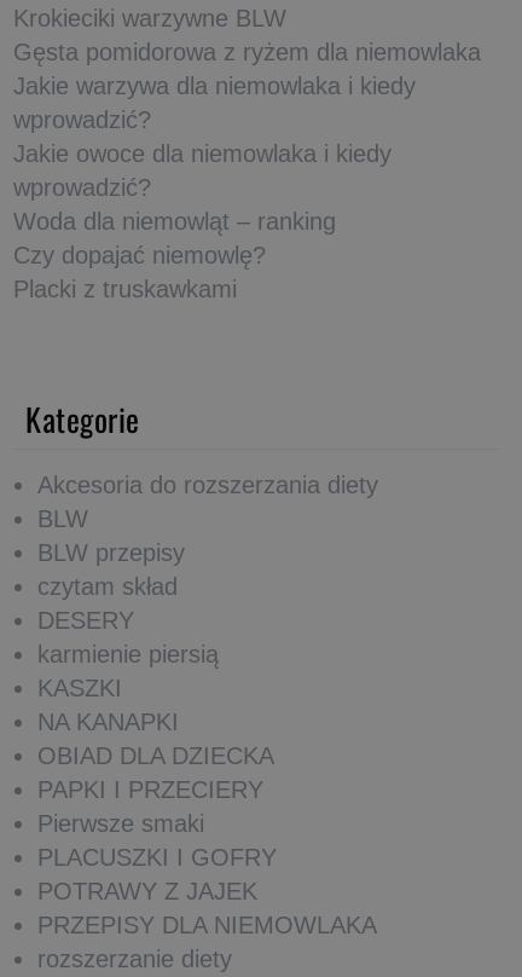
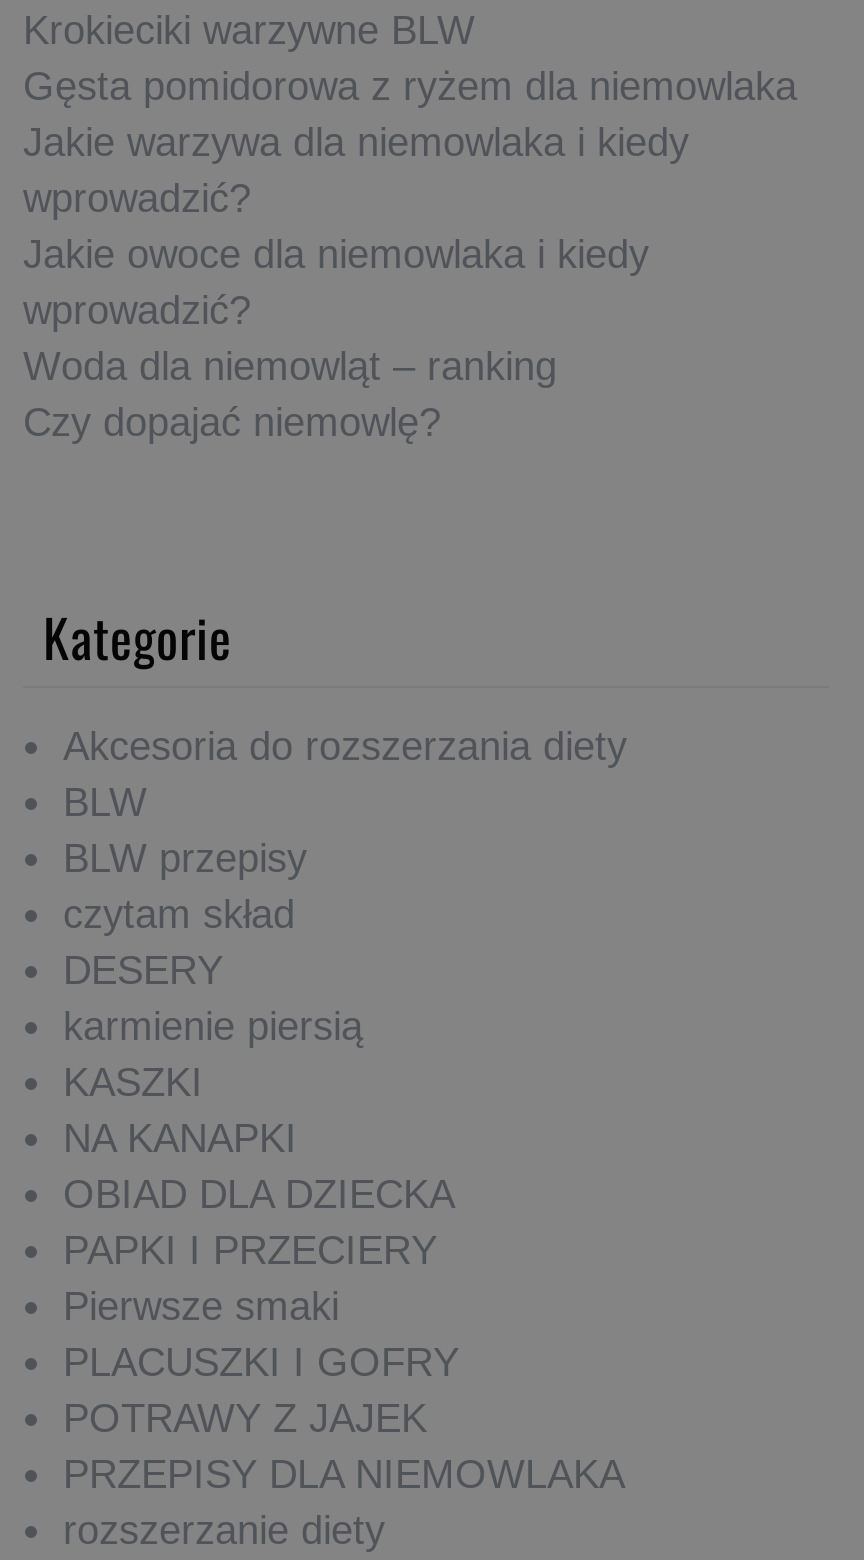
- Placki z truskawkami
